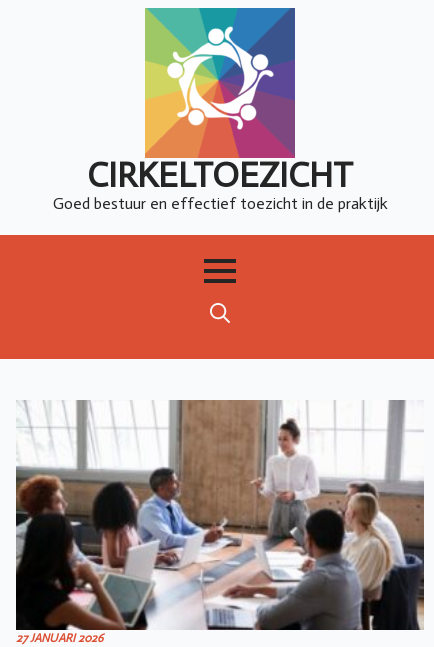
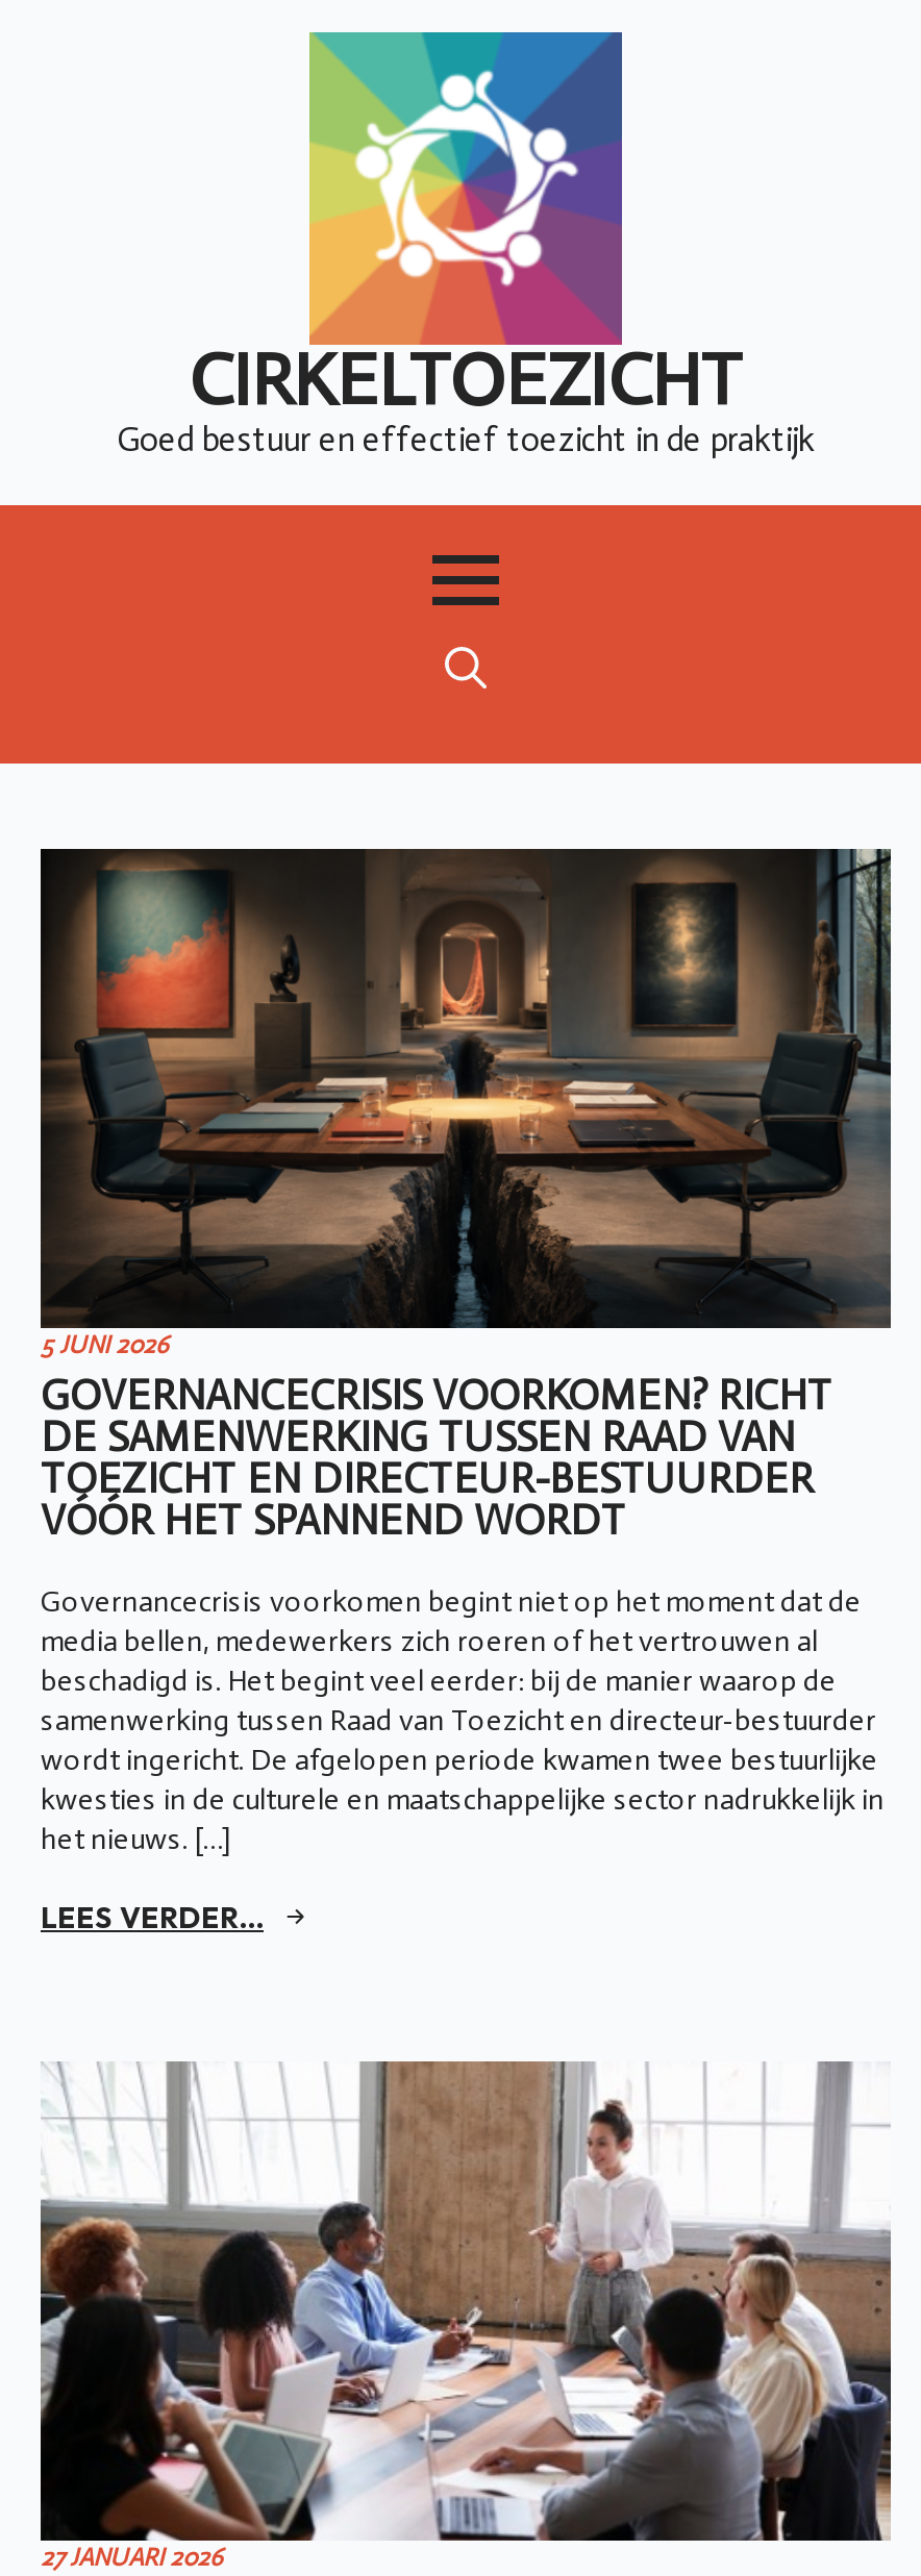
+ [image]
+ 5 JUNI 2026

+ GOVERNANCECRISIS VOORKOMEN? RICHT
+ DE SAMENWERKING TUSSEN RAAD VAN
+ TOEZICHT EN DIRECTEUR-BESTUURDER
+ VÓÓR HET SPANNEND WORDT

+ Governancecrisis voorkomen begint niet op het moment dat de
+ media bellen, medewerkers zich roeren of het vertrouwen al
+ beschadigd is. Het begint veel eerder: bij de manier waarop de
+ samenwerking tussen Raad van Toezicht en directeur-bestuurder
+ wordt ingericht. De afgelopen periode kwamen twee bestuurlijke
+ kwesties in de culturele en maatschappelijke sector nadrukkelijk in
+ het nieuws. […]
+ LEES VERDER...
